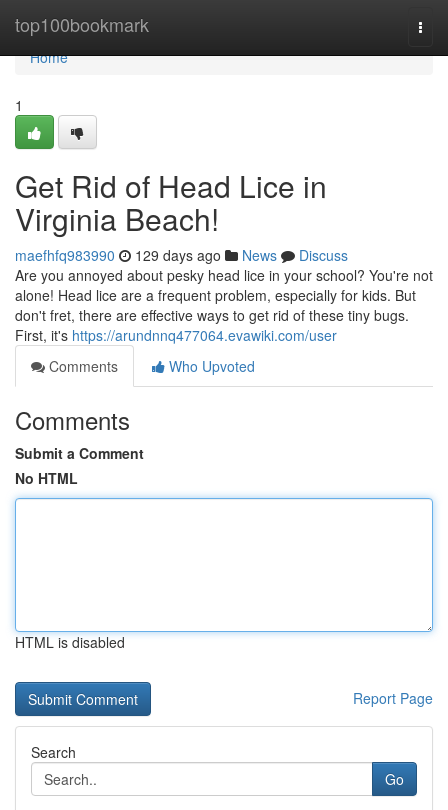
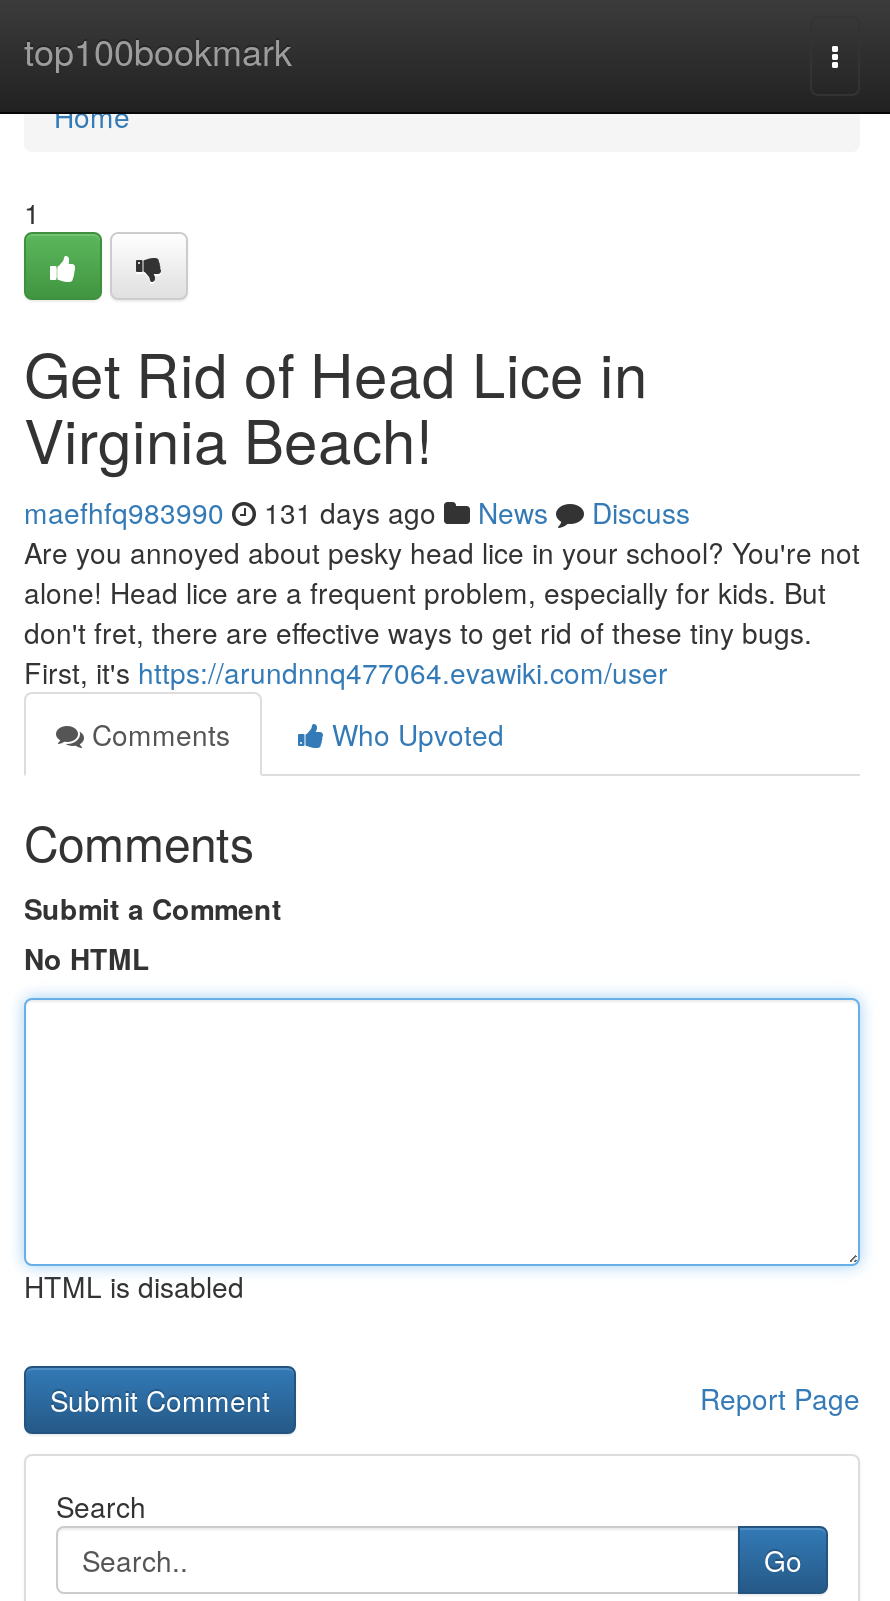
- maefhfq983990 129 days ago News Discuss
+ maefhfq983990 131 days ago News Discuss
